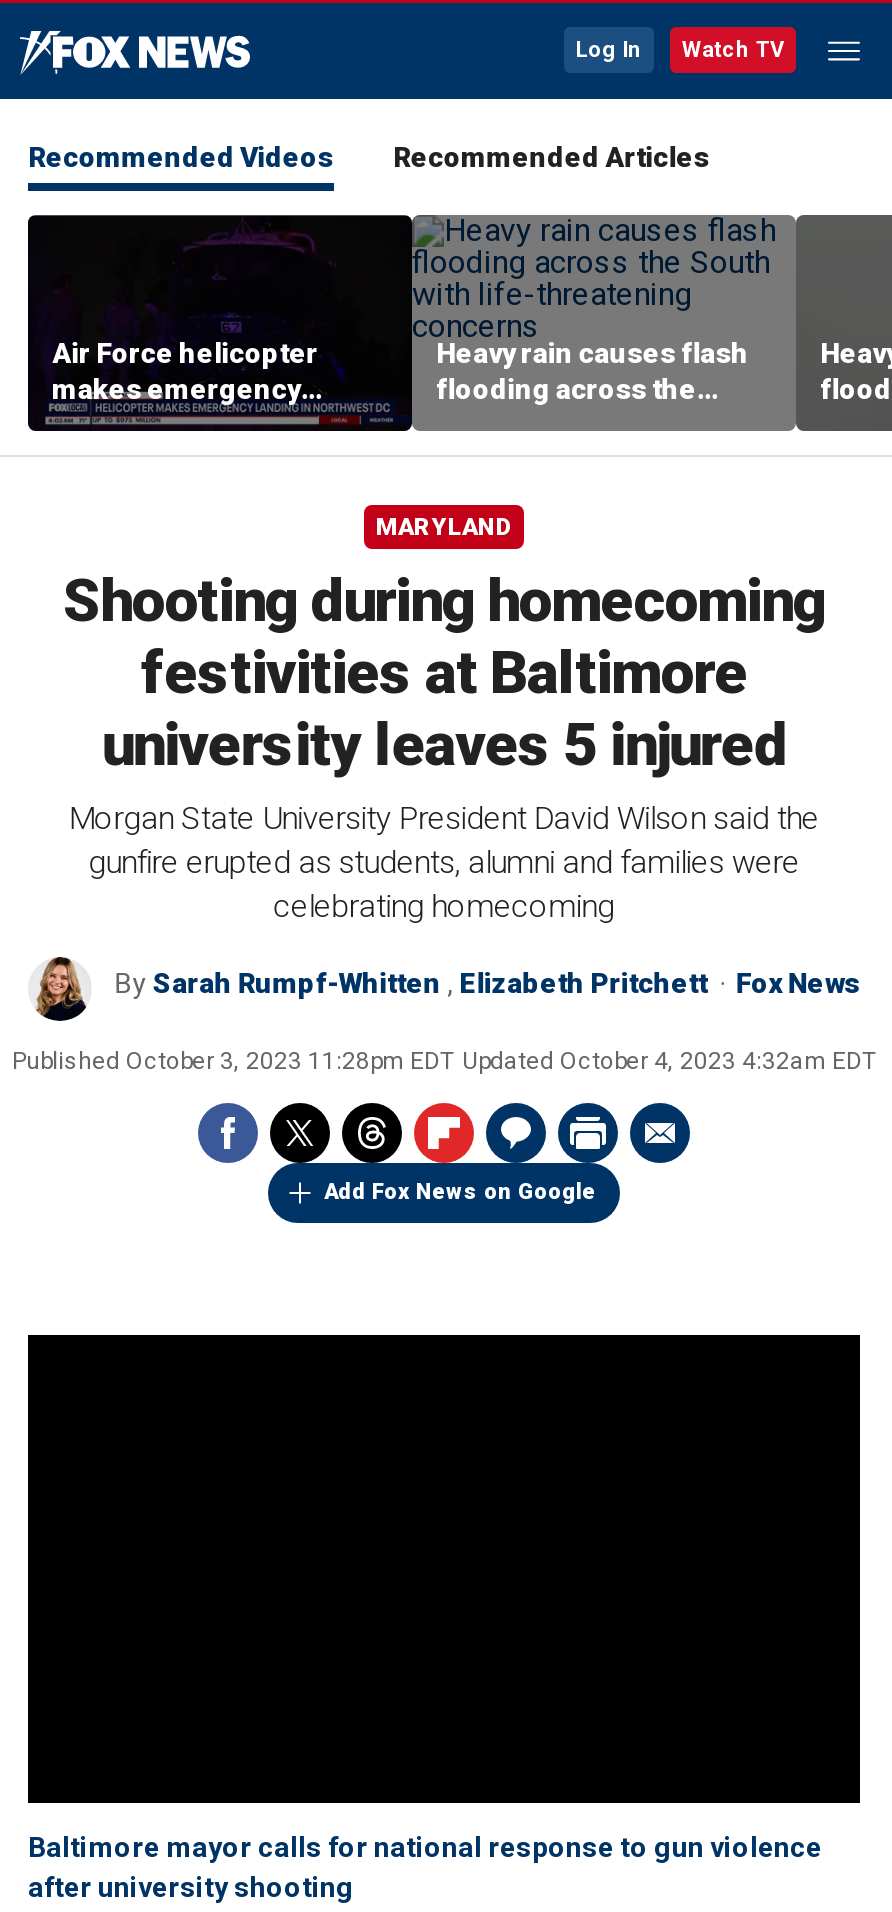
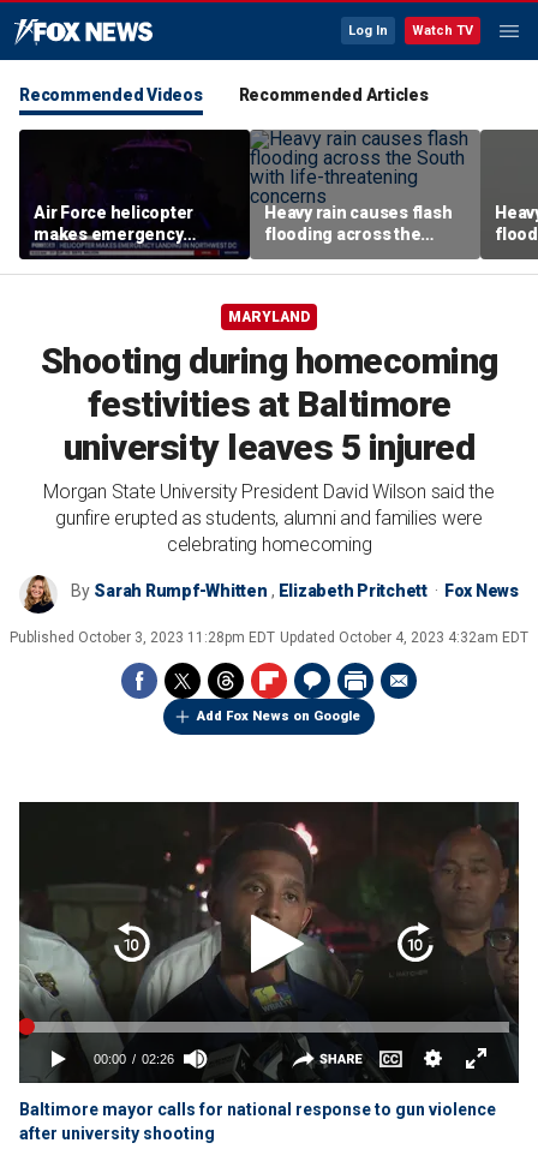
+ [image]
